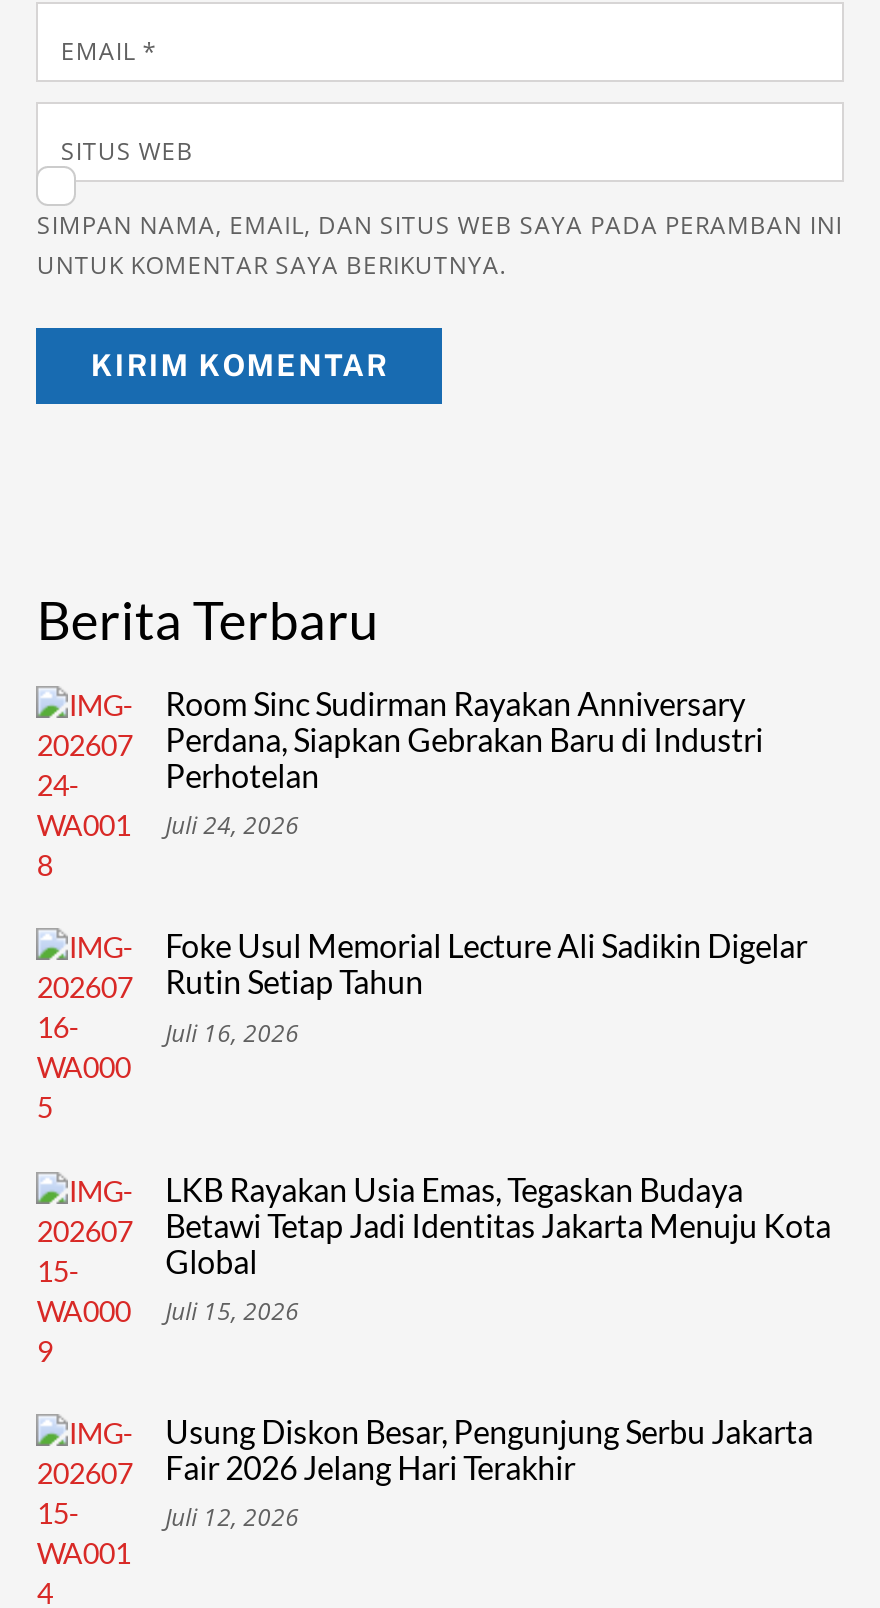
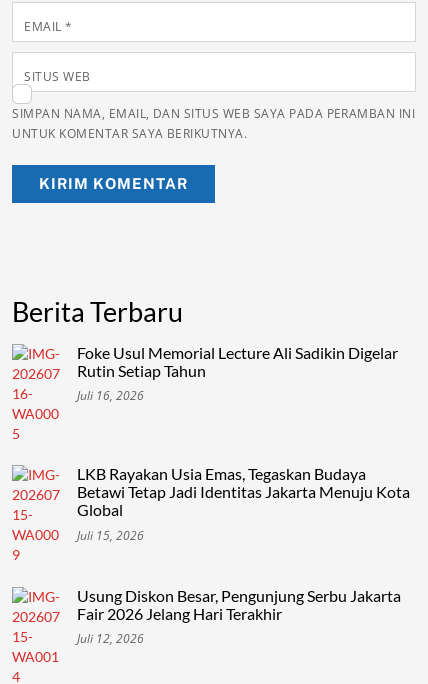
- Room Sinc Sudirman Rayakan Anniversary
- Perdana, Siapkan Gebrakan Baru di Industri
- Perhotelan
- Juli 24, 2026
